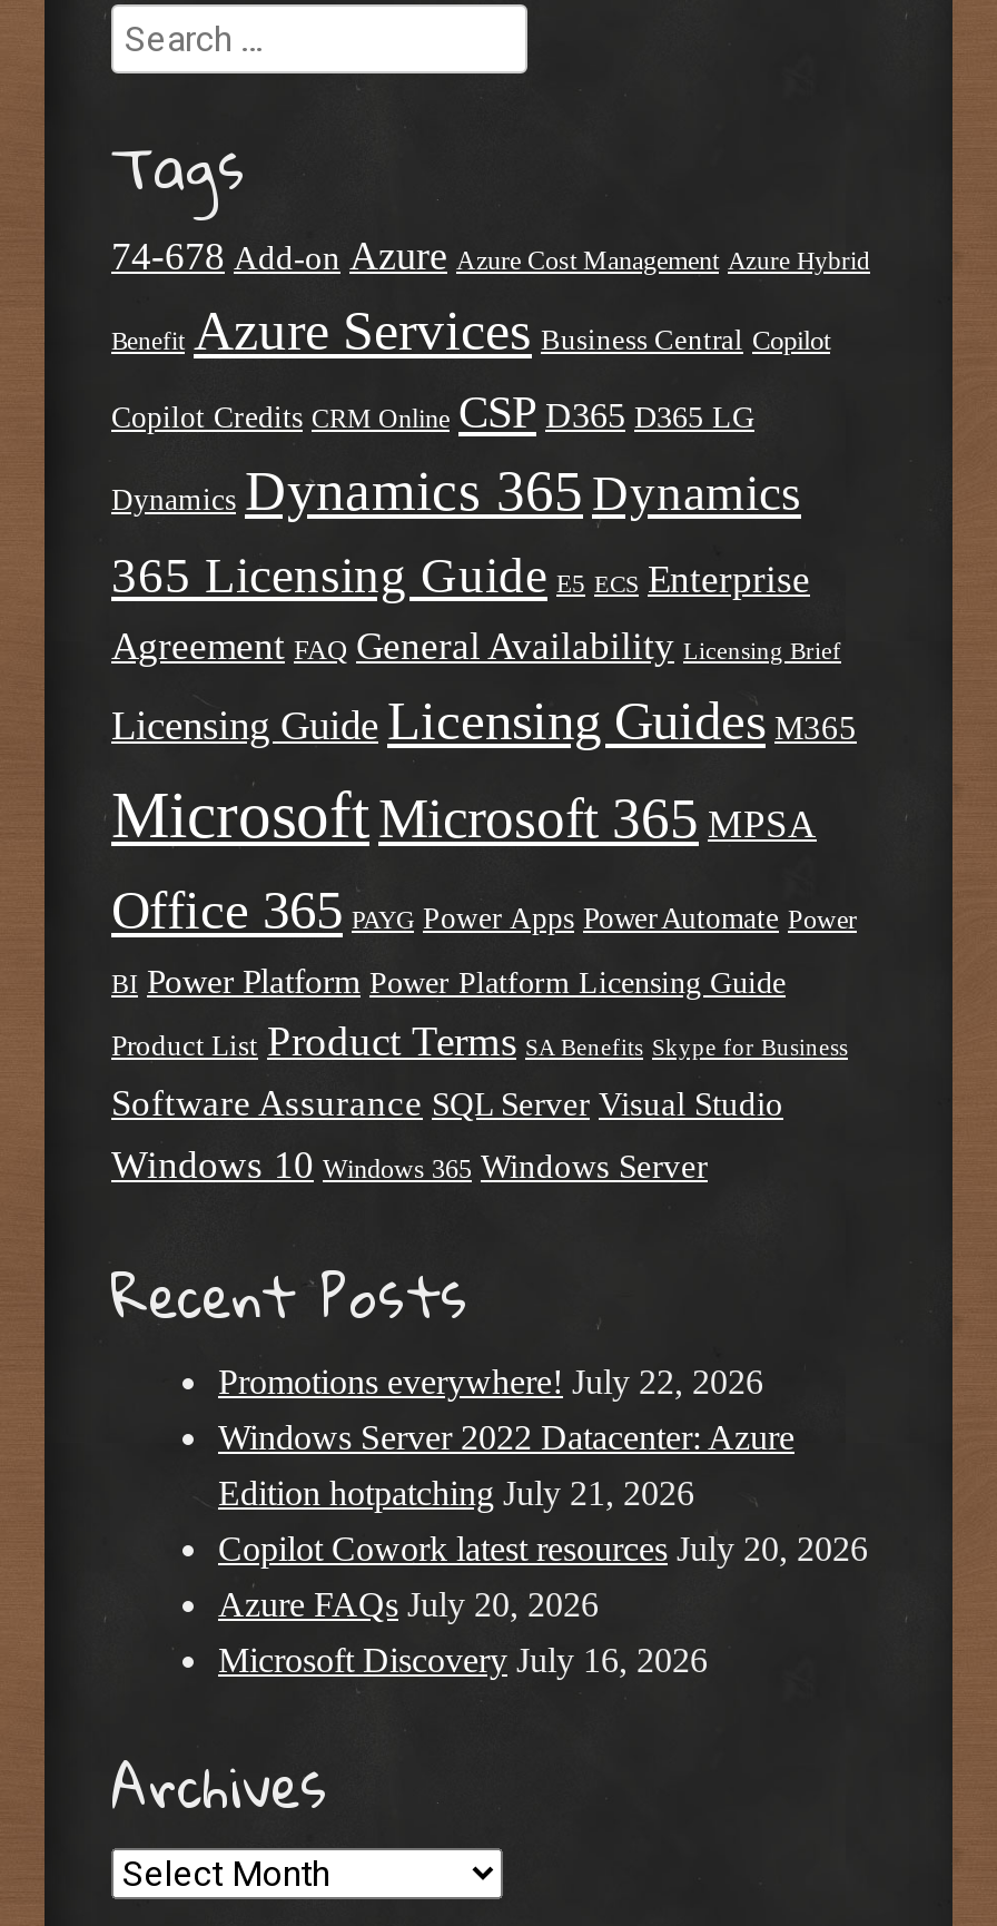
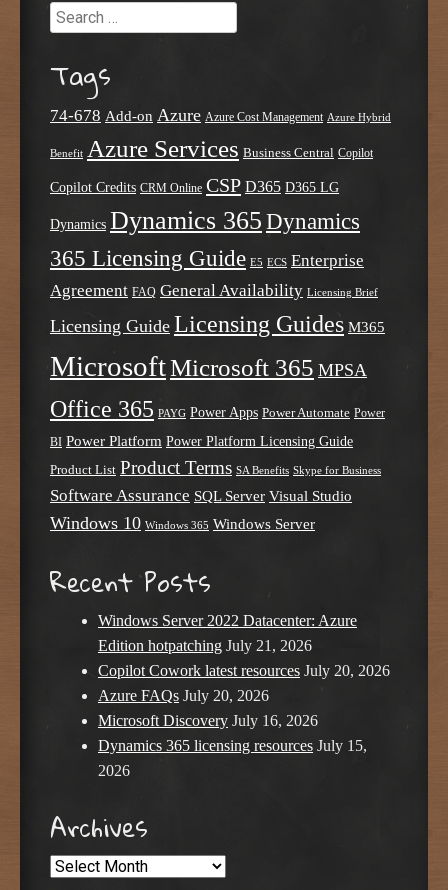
- Promotions everywhere! July 22, 2026

moved up: Windows Server 2022 Datacenter: Azure | Edition hotpatching July 21, 2026 | Copilot Cowork latest resources July 20, 2026 | Azure FAQs July 20, 2026 | Microsoft Discovery July 16, 2026

+ Dynamics 365 licensing resources July 15,
+ 2026
